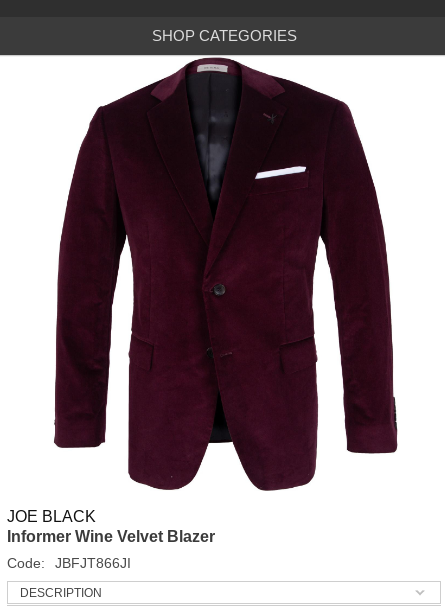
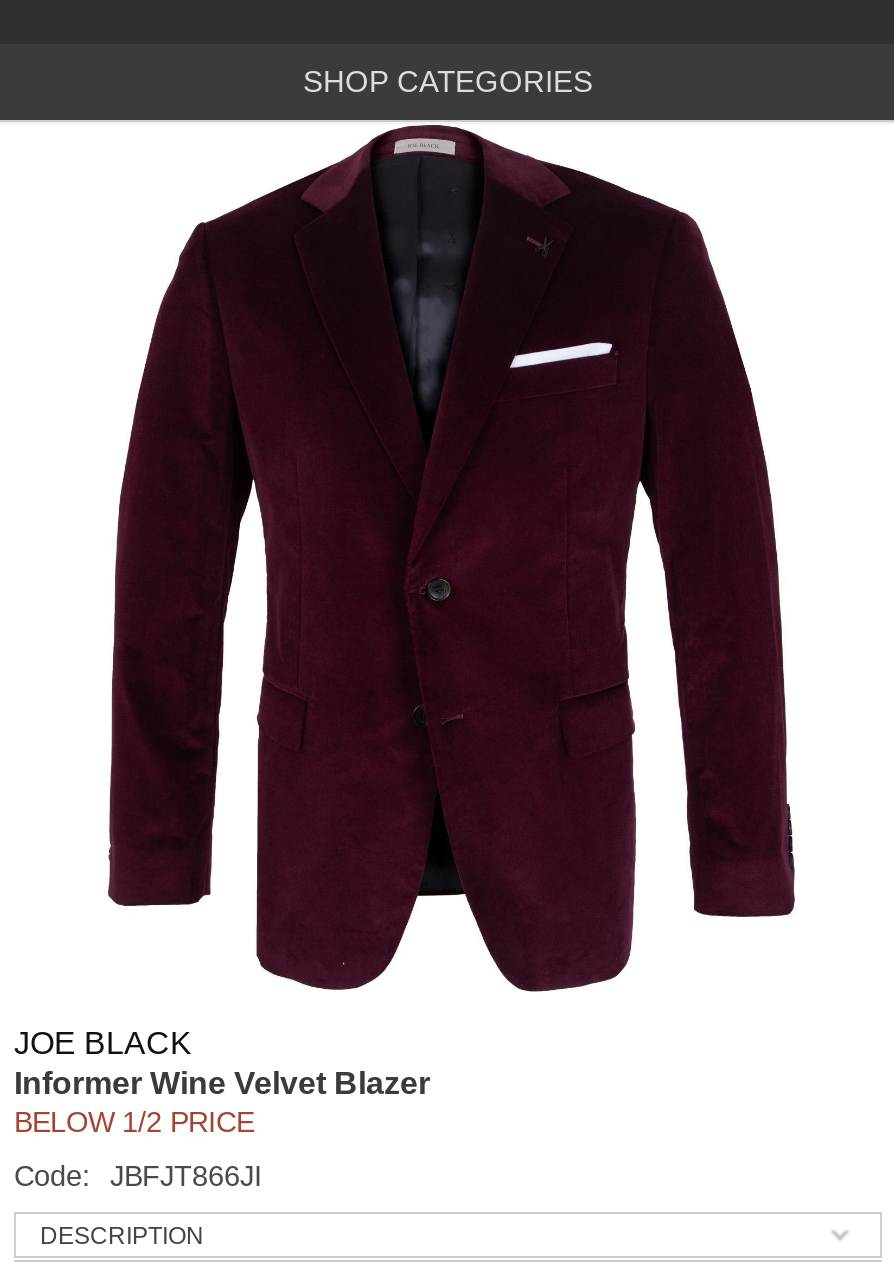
+ BELOW 1/2 PRICE
